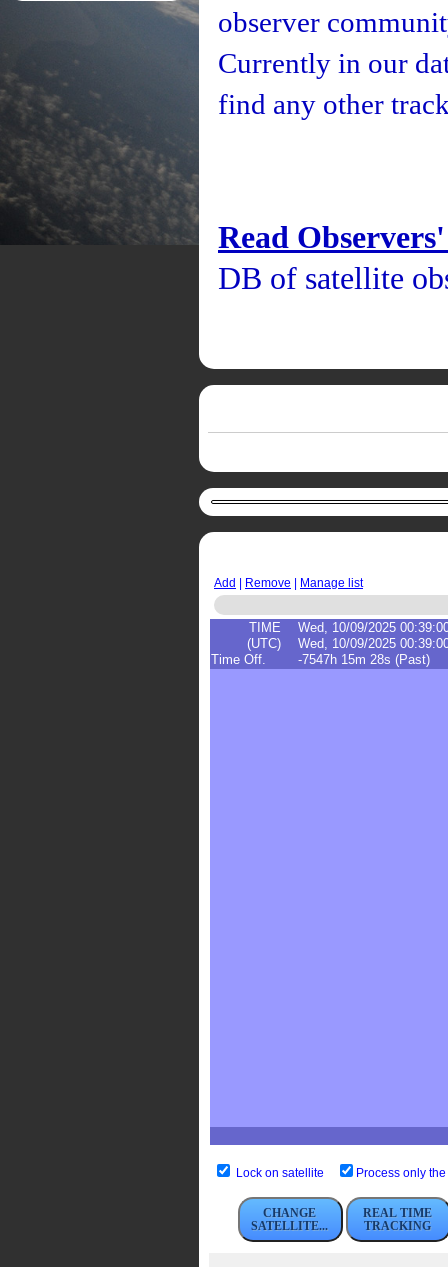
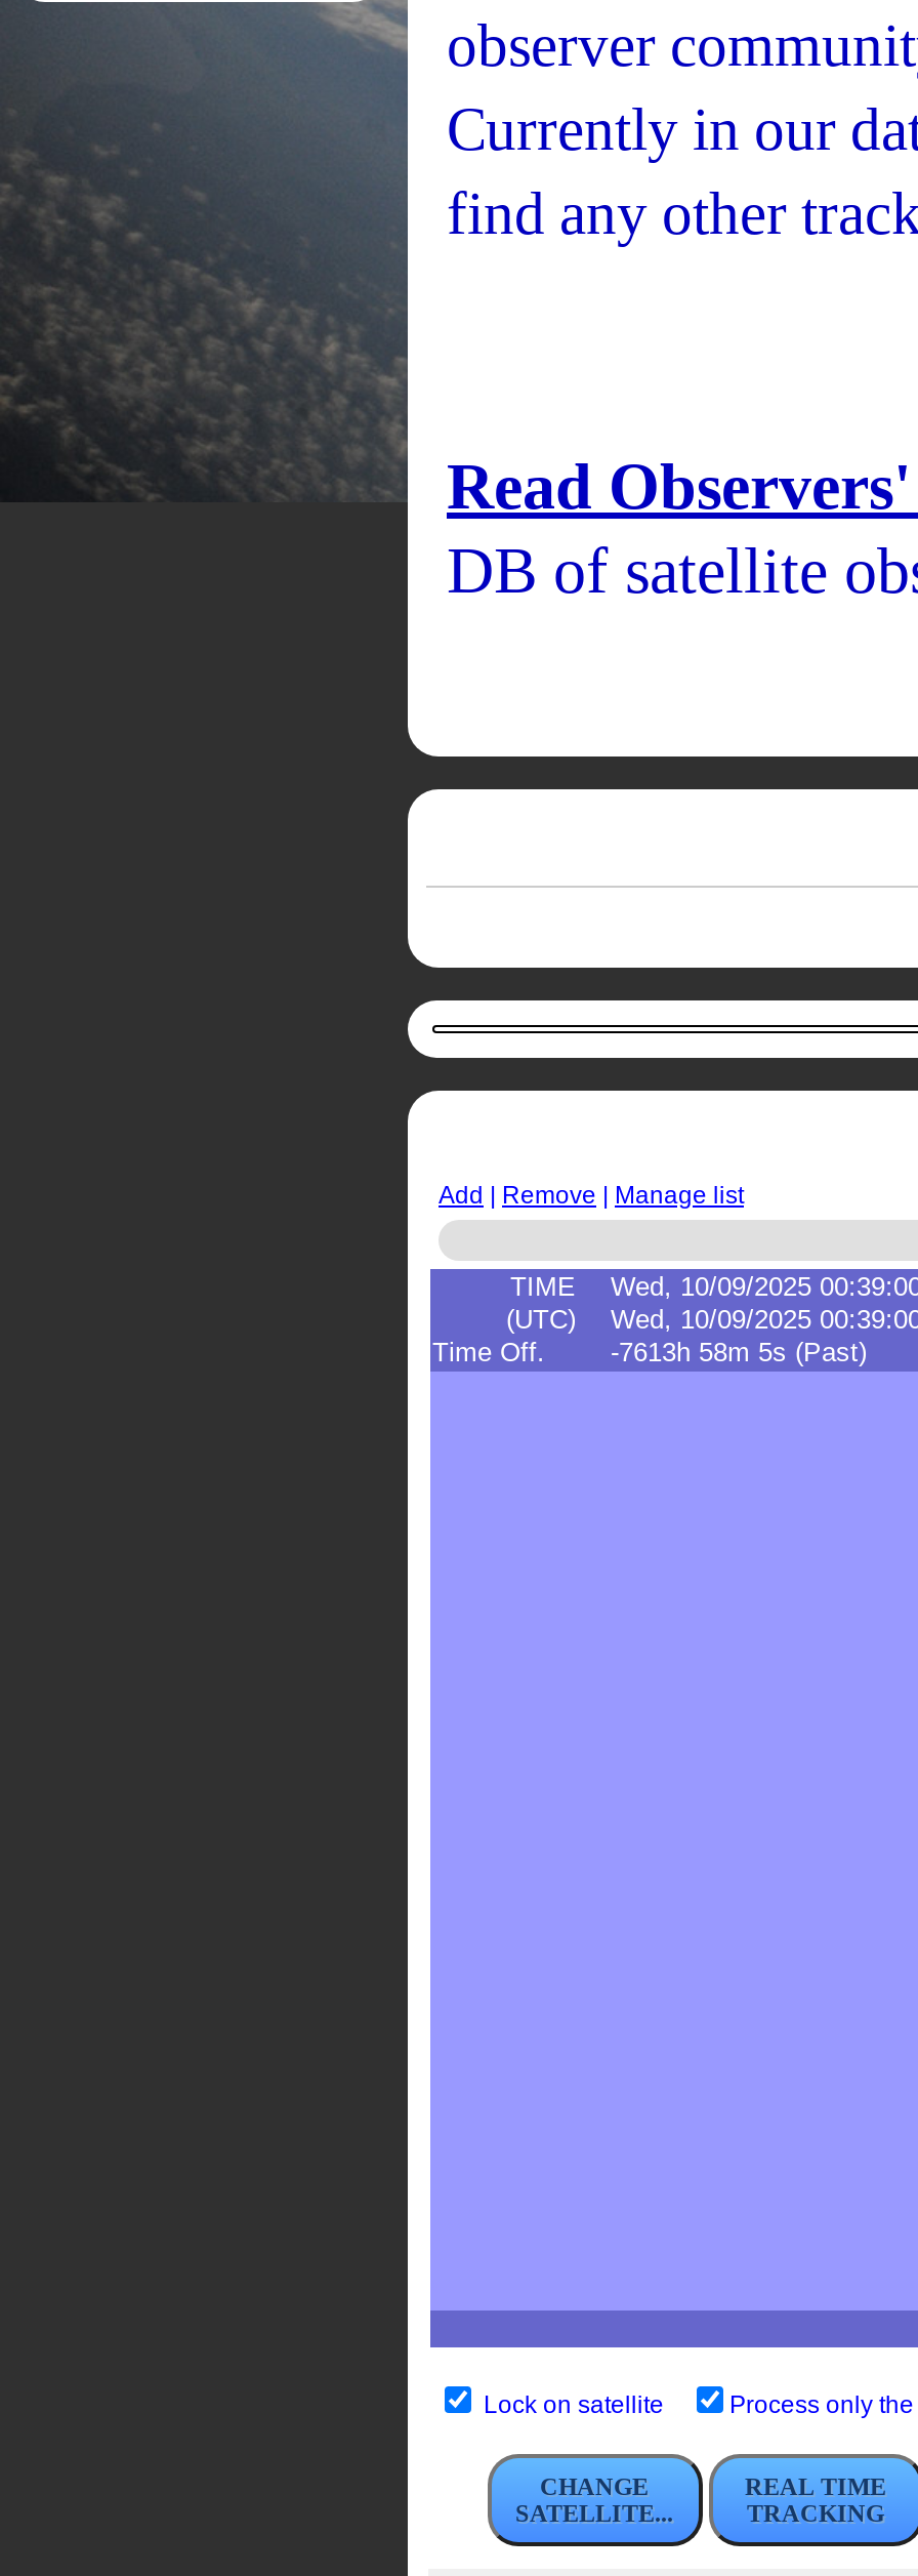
- -7547h 15m 28s (Past)
+ -7613h 58m 5s (Past)
